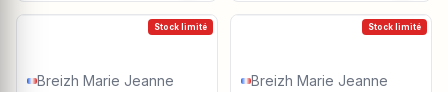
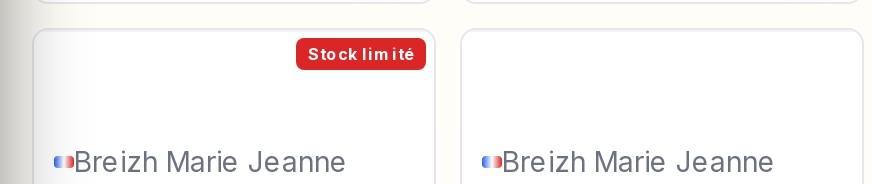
- Stock limité
